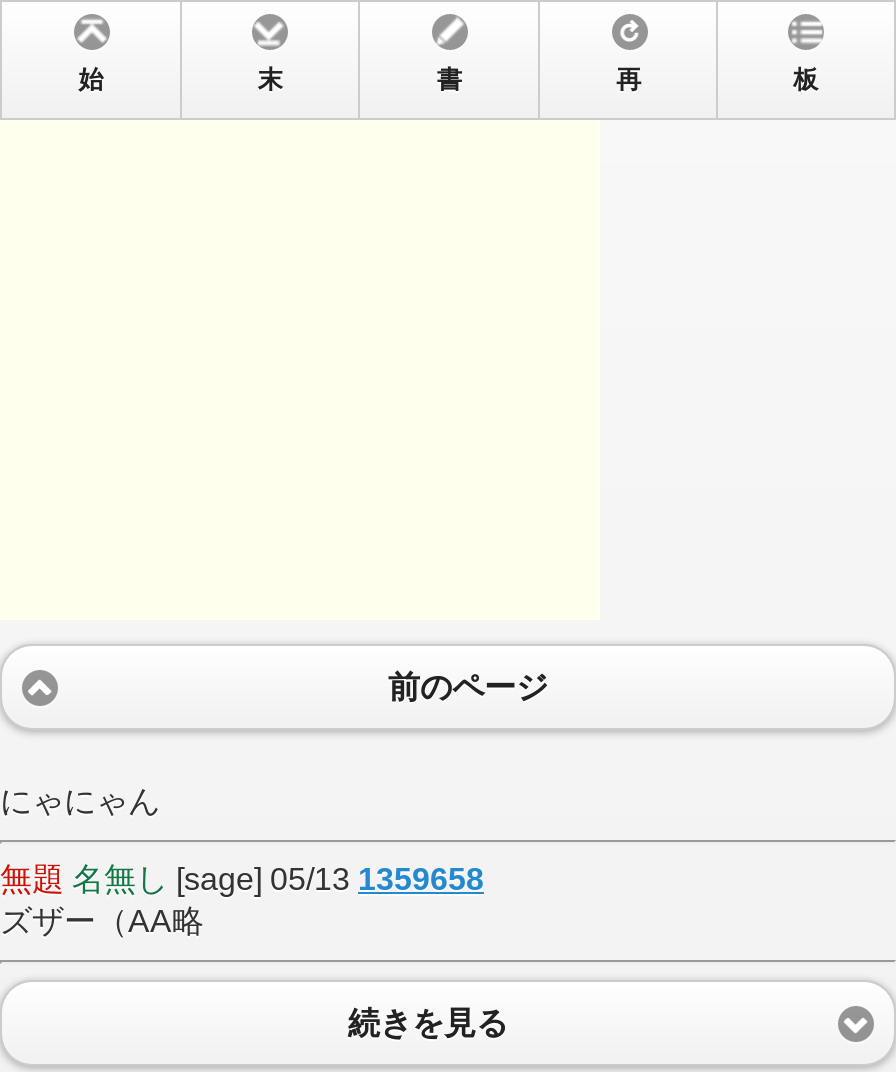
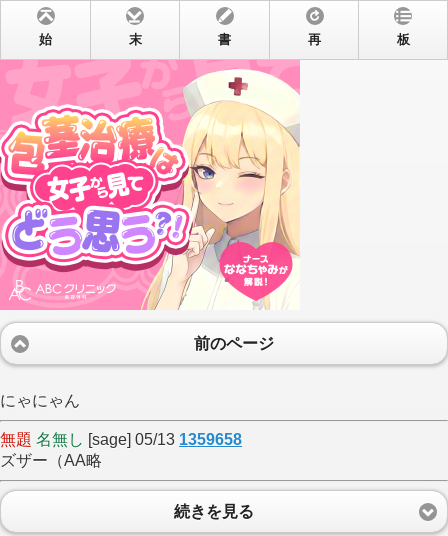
+ [image]
